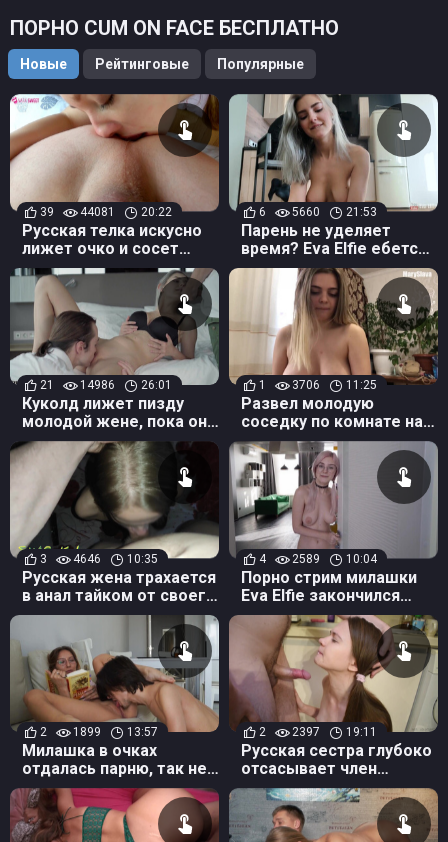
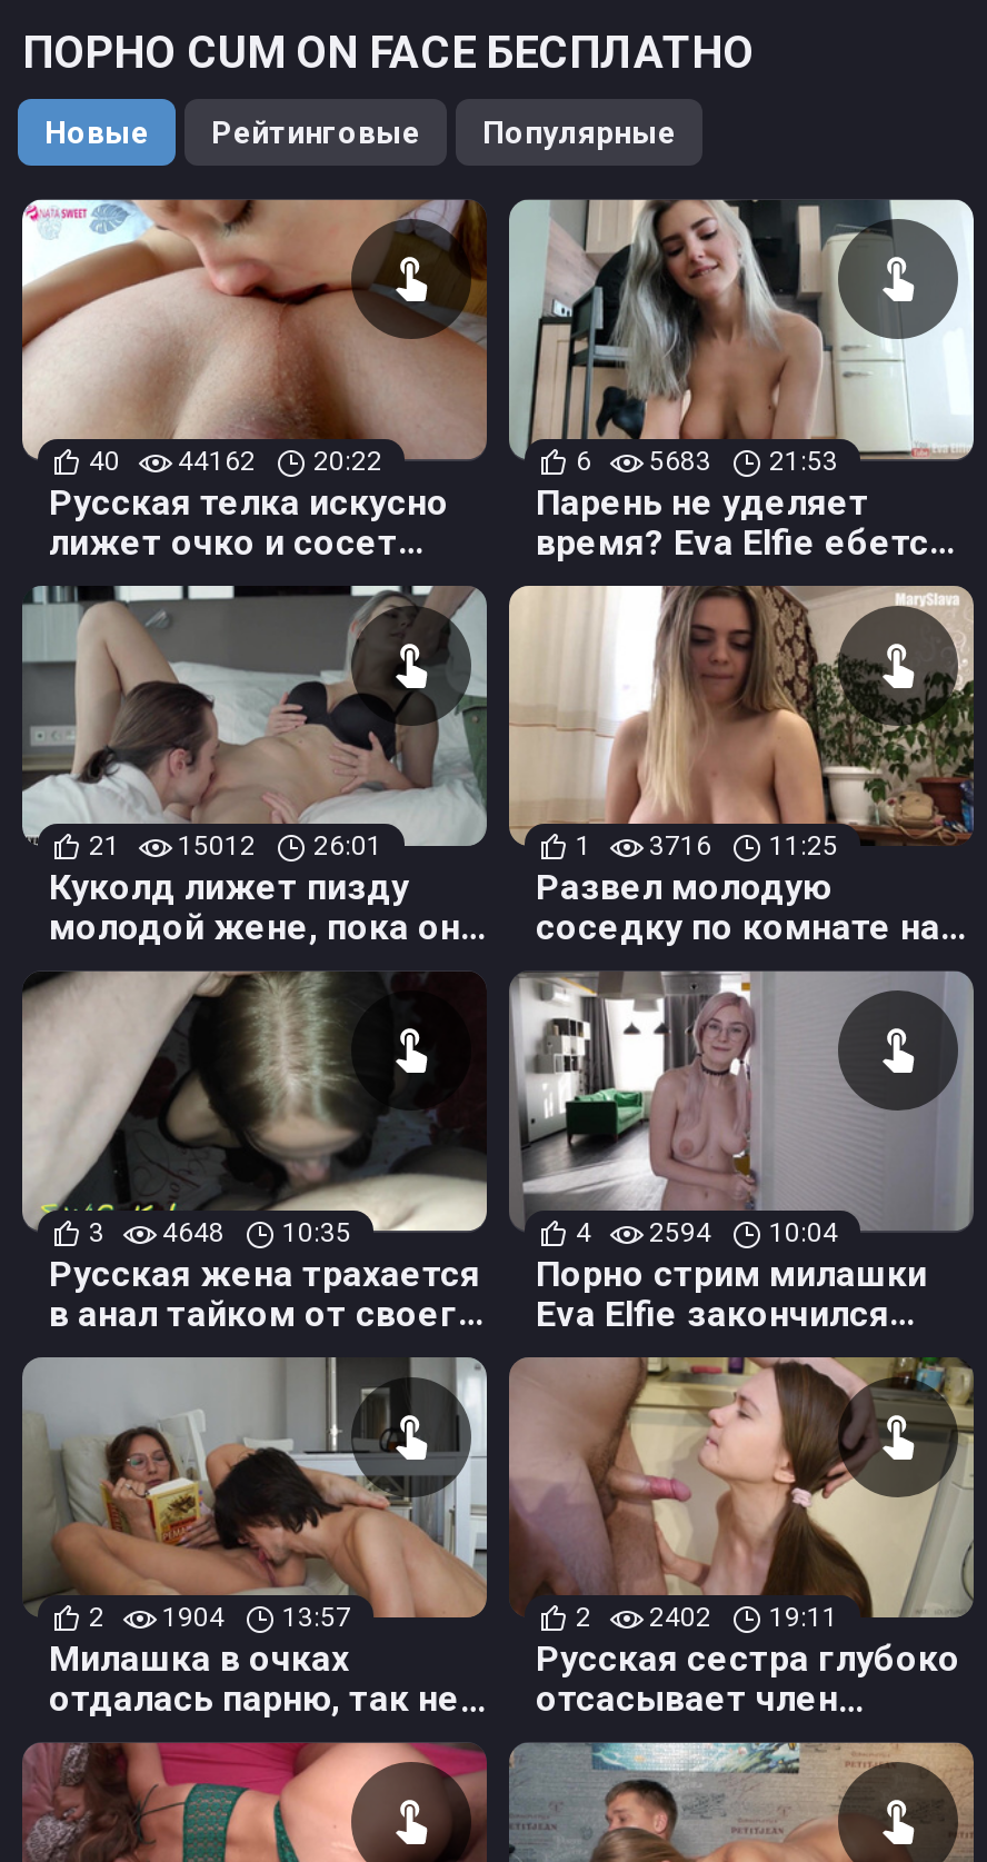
- 39
+ 40

- 44081
+ 44162

- 6 5660 21:53
+ 6 5683 21:53

- 21 14986 26:01
+ 21 15012 26:01

- 1 3706 11:25
+ 1 3716 11:25

- 3 4646 10:35
+ 3 4648 10:35

- 4 2589 10:04
+ 4 2594 10:04

- 2 1899 13:57
+ 2 1904 13:57

- 2 2397 19:11
+ 2 2402 19:11
